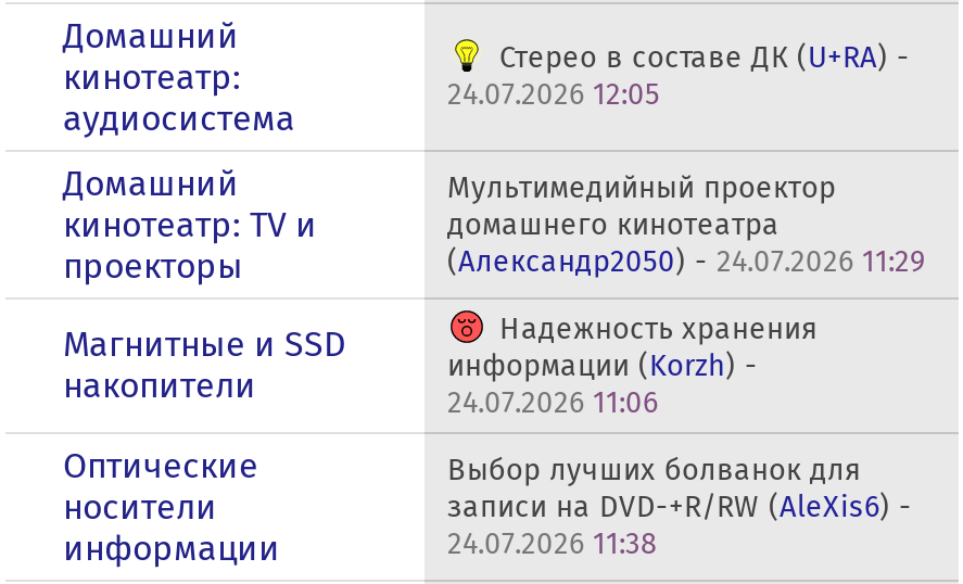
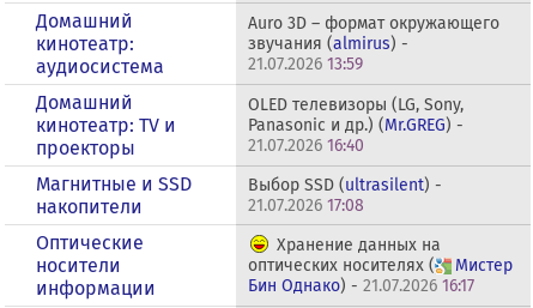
- Стерео в составе ДК (U+RA) -
- 24.07.2026 12:05
+ Auro 3D – формат окружающего
+ звучания (almirus) -
+ 21.07.2026 13:59

- Мультимедийный проектор
- домашнего кинотеатра
- (Александр2050) - 24.07.2026 11:29
+ OLED телевизоры (LG, Sony,
+ Panasonic и др.) (Mr.GREG) -
+ 21.07.2026 16:40

- Надежность хранения
- информации (Korzh) -
- 24.07.2026 11:06
+ Выбор SSD (ultrasilent) -
+ 21.07.2026 17:08

- Выбор лучших болванок для
- записи на DVD-+R/RW (AleXis6) -
- 24.07.2026 11:38
+ Хранение данных на
+ оптических носителях (
+ Мистер
+ Бин Однако) - 21.07.2026 16:17
